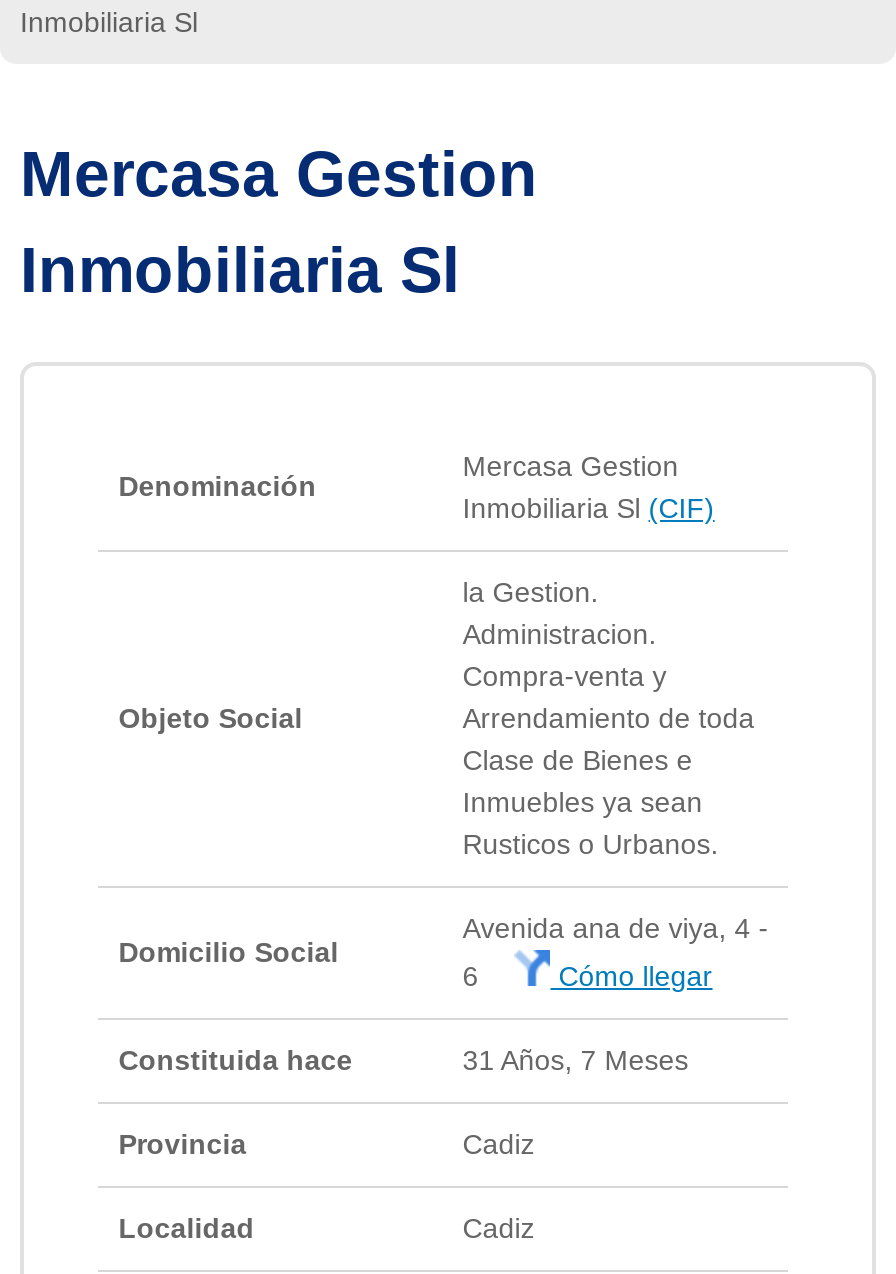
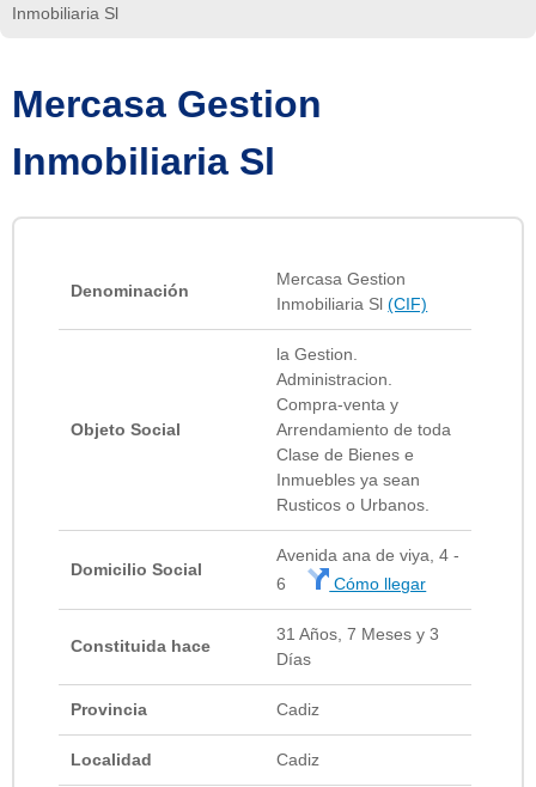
- 31 Años, 7 Meses
+ 31 Años, 7 Meses y 3
+ Días
